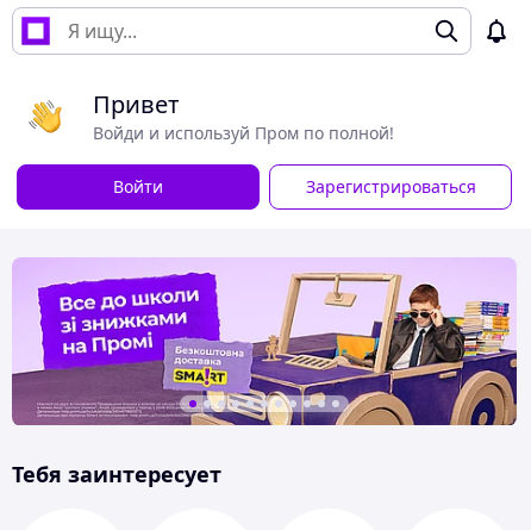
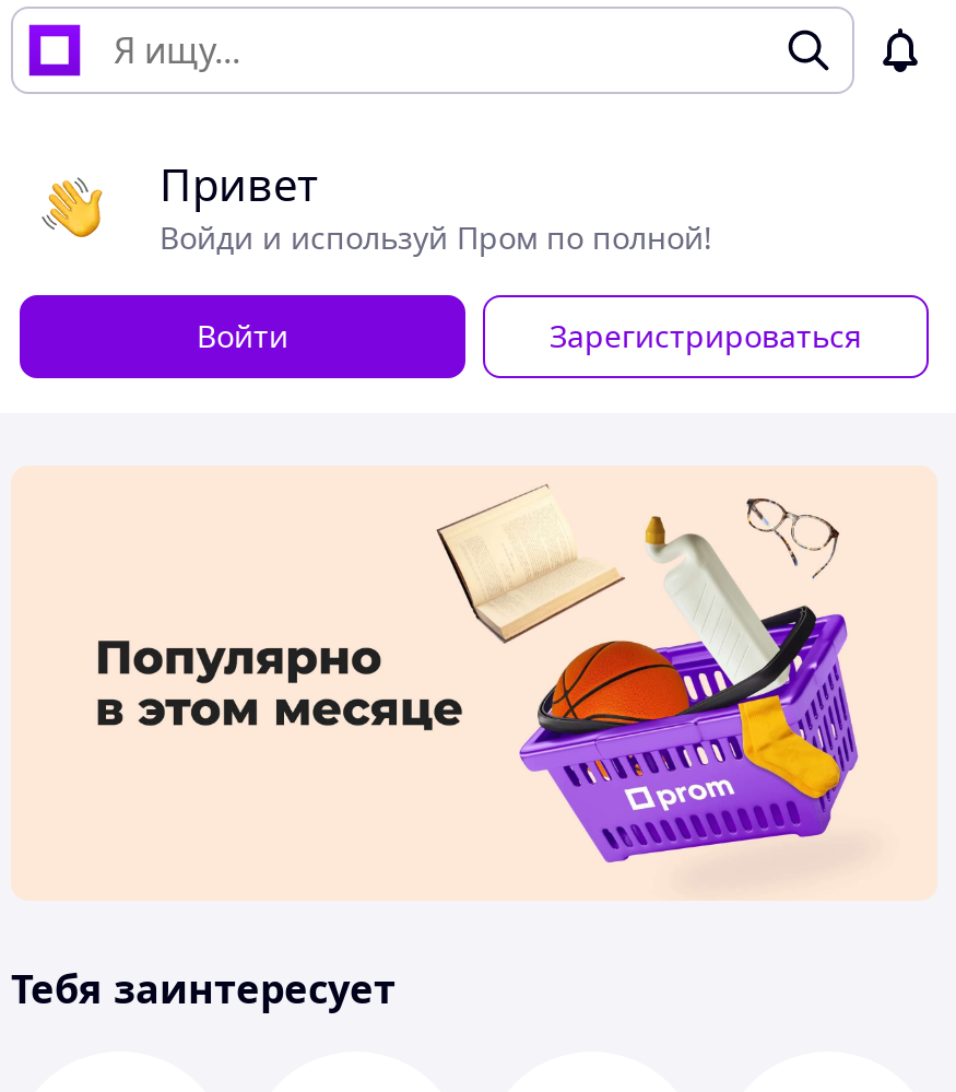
- [image]
+ [image]
